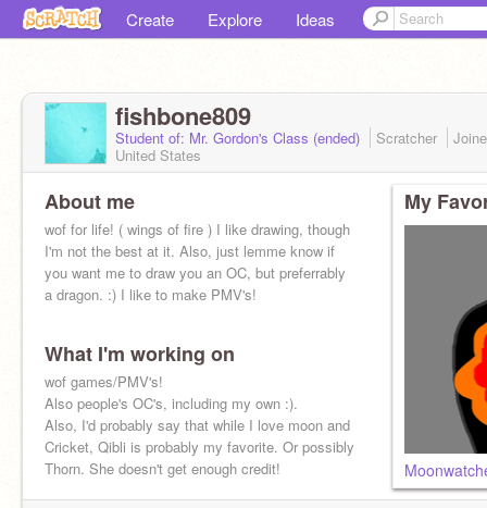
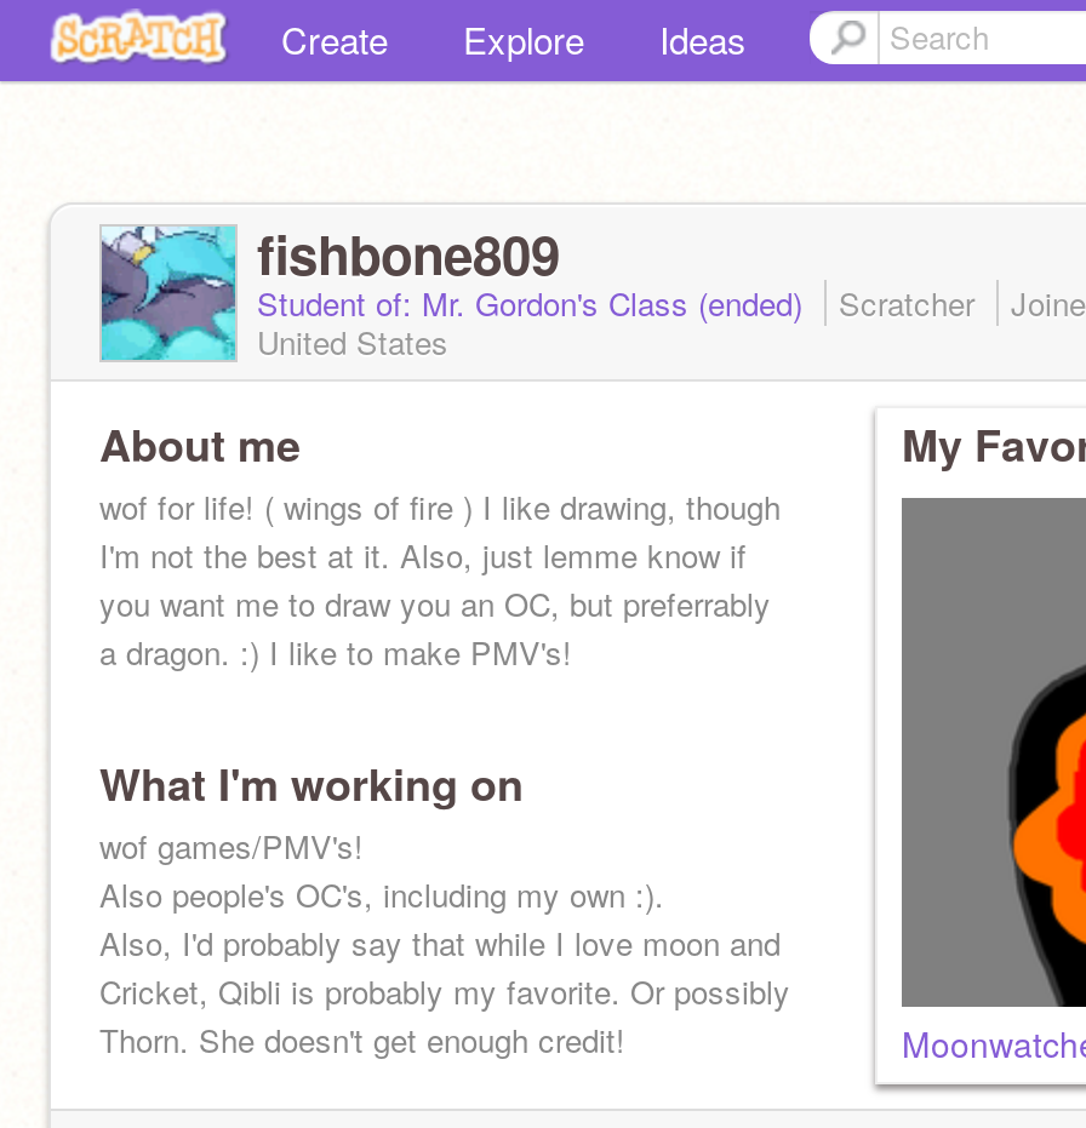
- [image]
+ [image]
